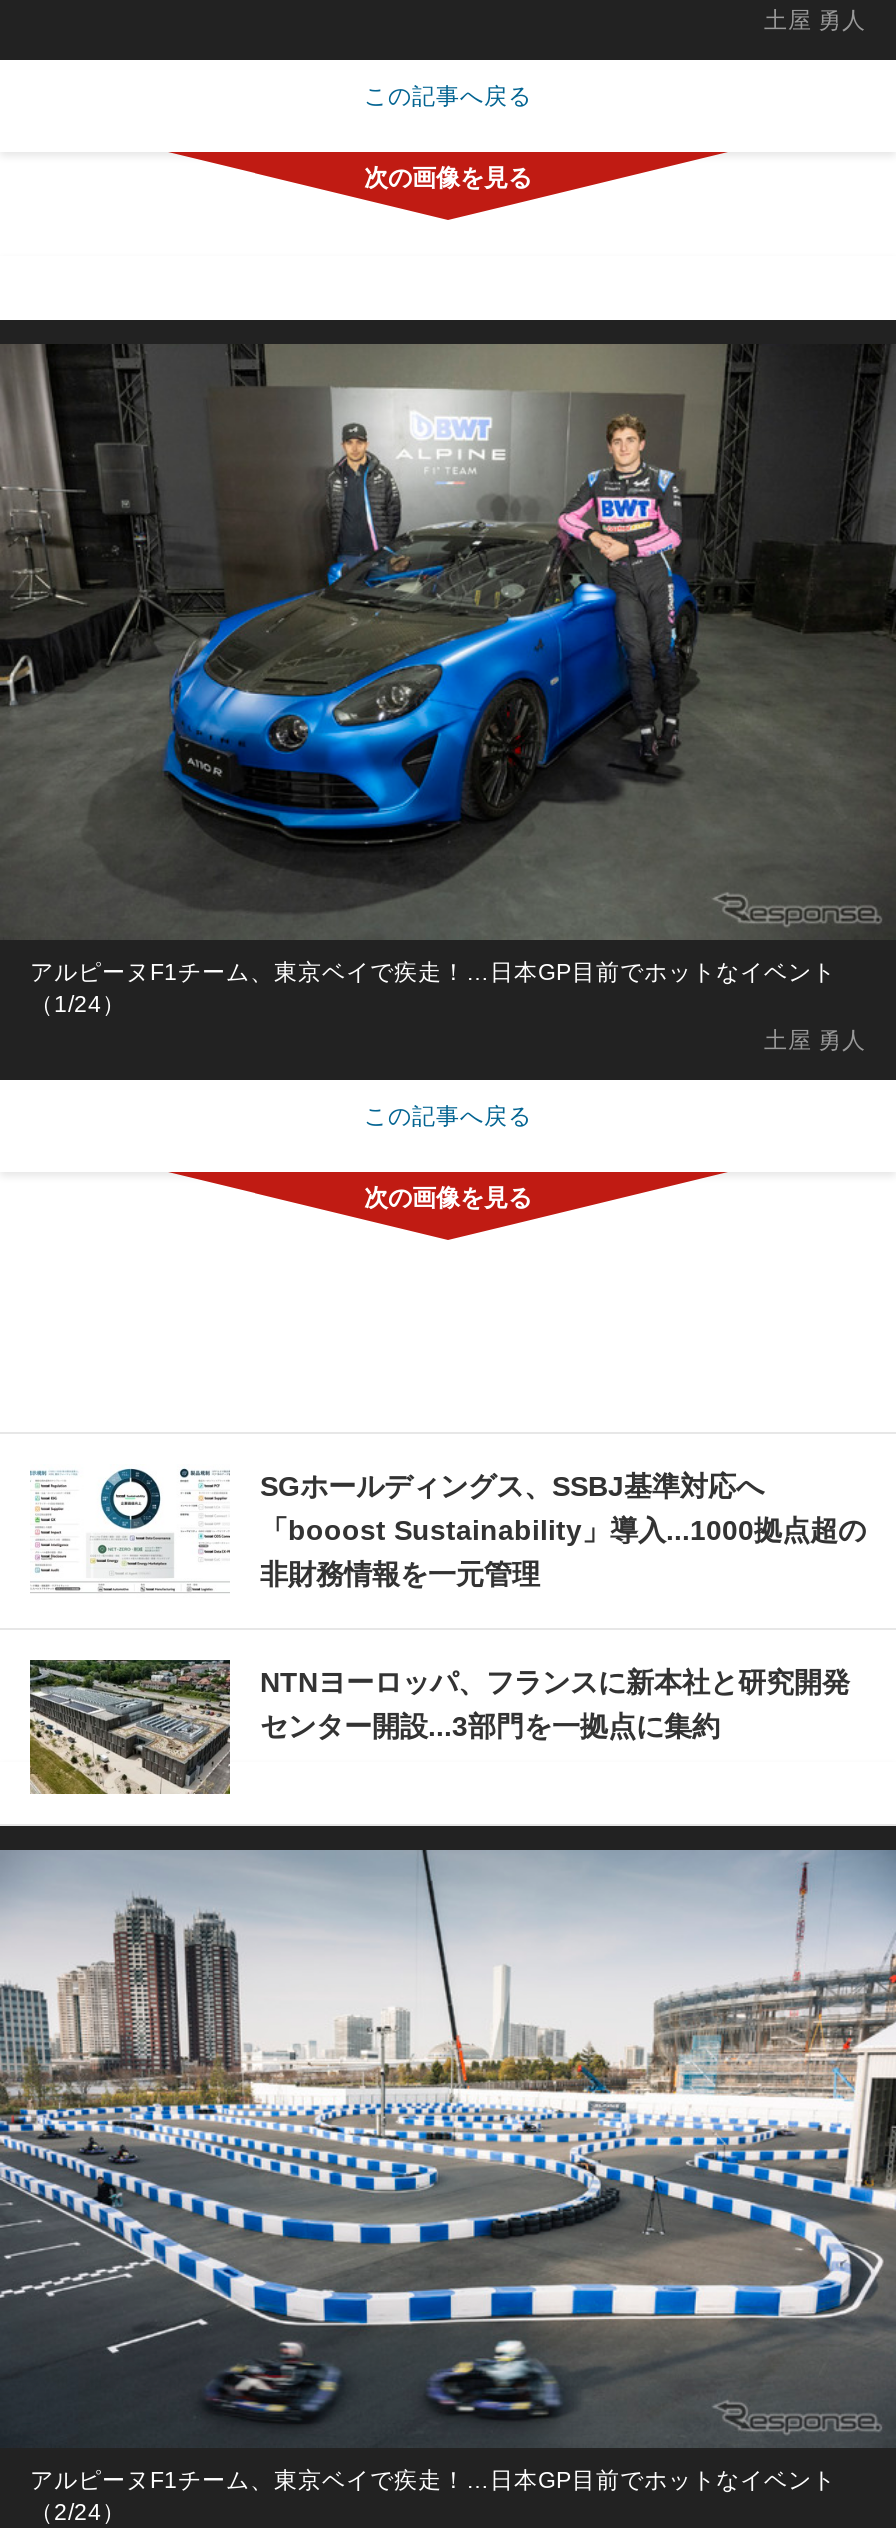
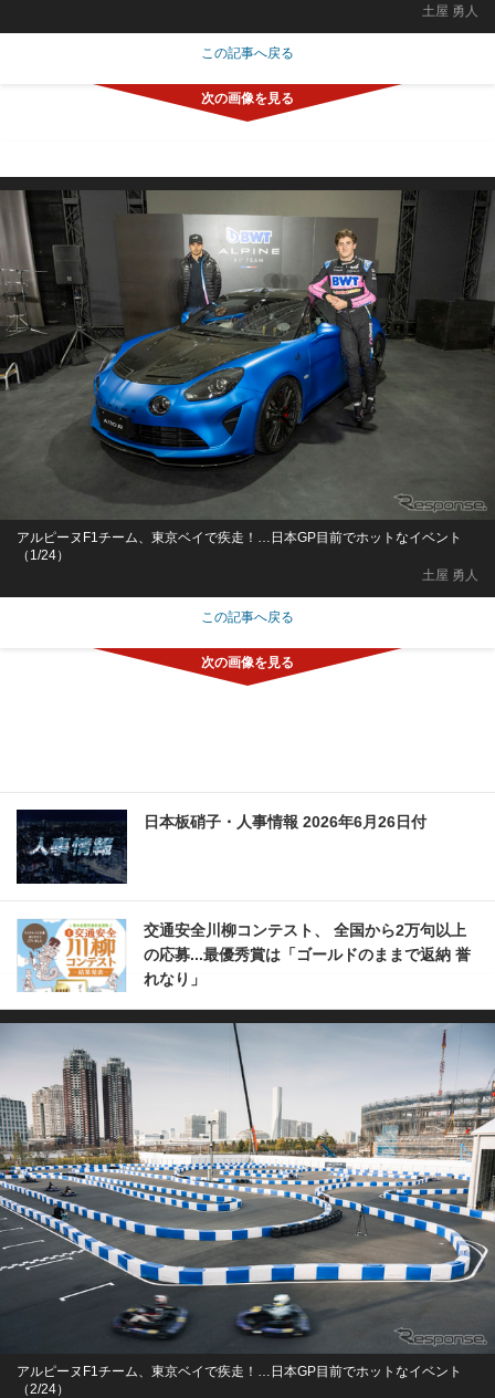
- [image]
- SGホールディングス、SSBJ基準対応へ
- 「booost Sustainability」導入...1000拠点超の
- 非財務情報を一元管理
+ [image]
+ 日本板硝子・人事情報 2026年6月26日付

- [image]
- NTNヨーロッパ、フランスに新本社と研究開発
- センター開設...3部門を一拠点に集約
+ [image]
+ 交通安全川柳コンテスト、 全国から2万句以上
+ の応募...最優秀賞は「ゴールドのままで返納 誉
+ れなり」
